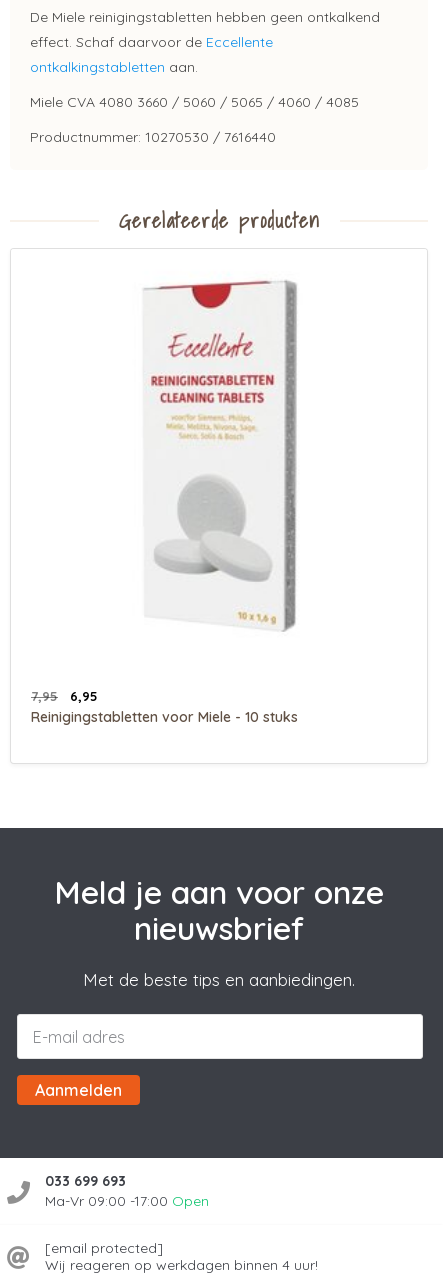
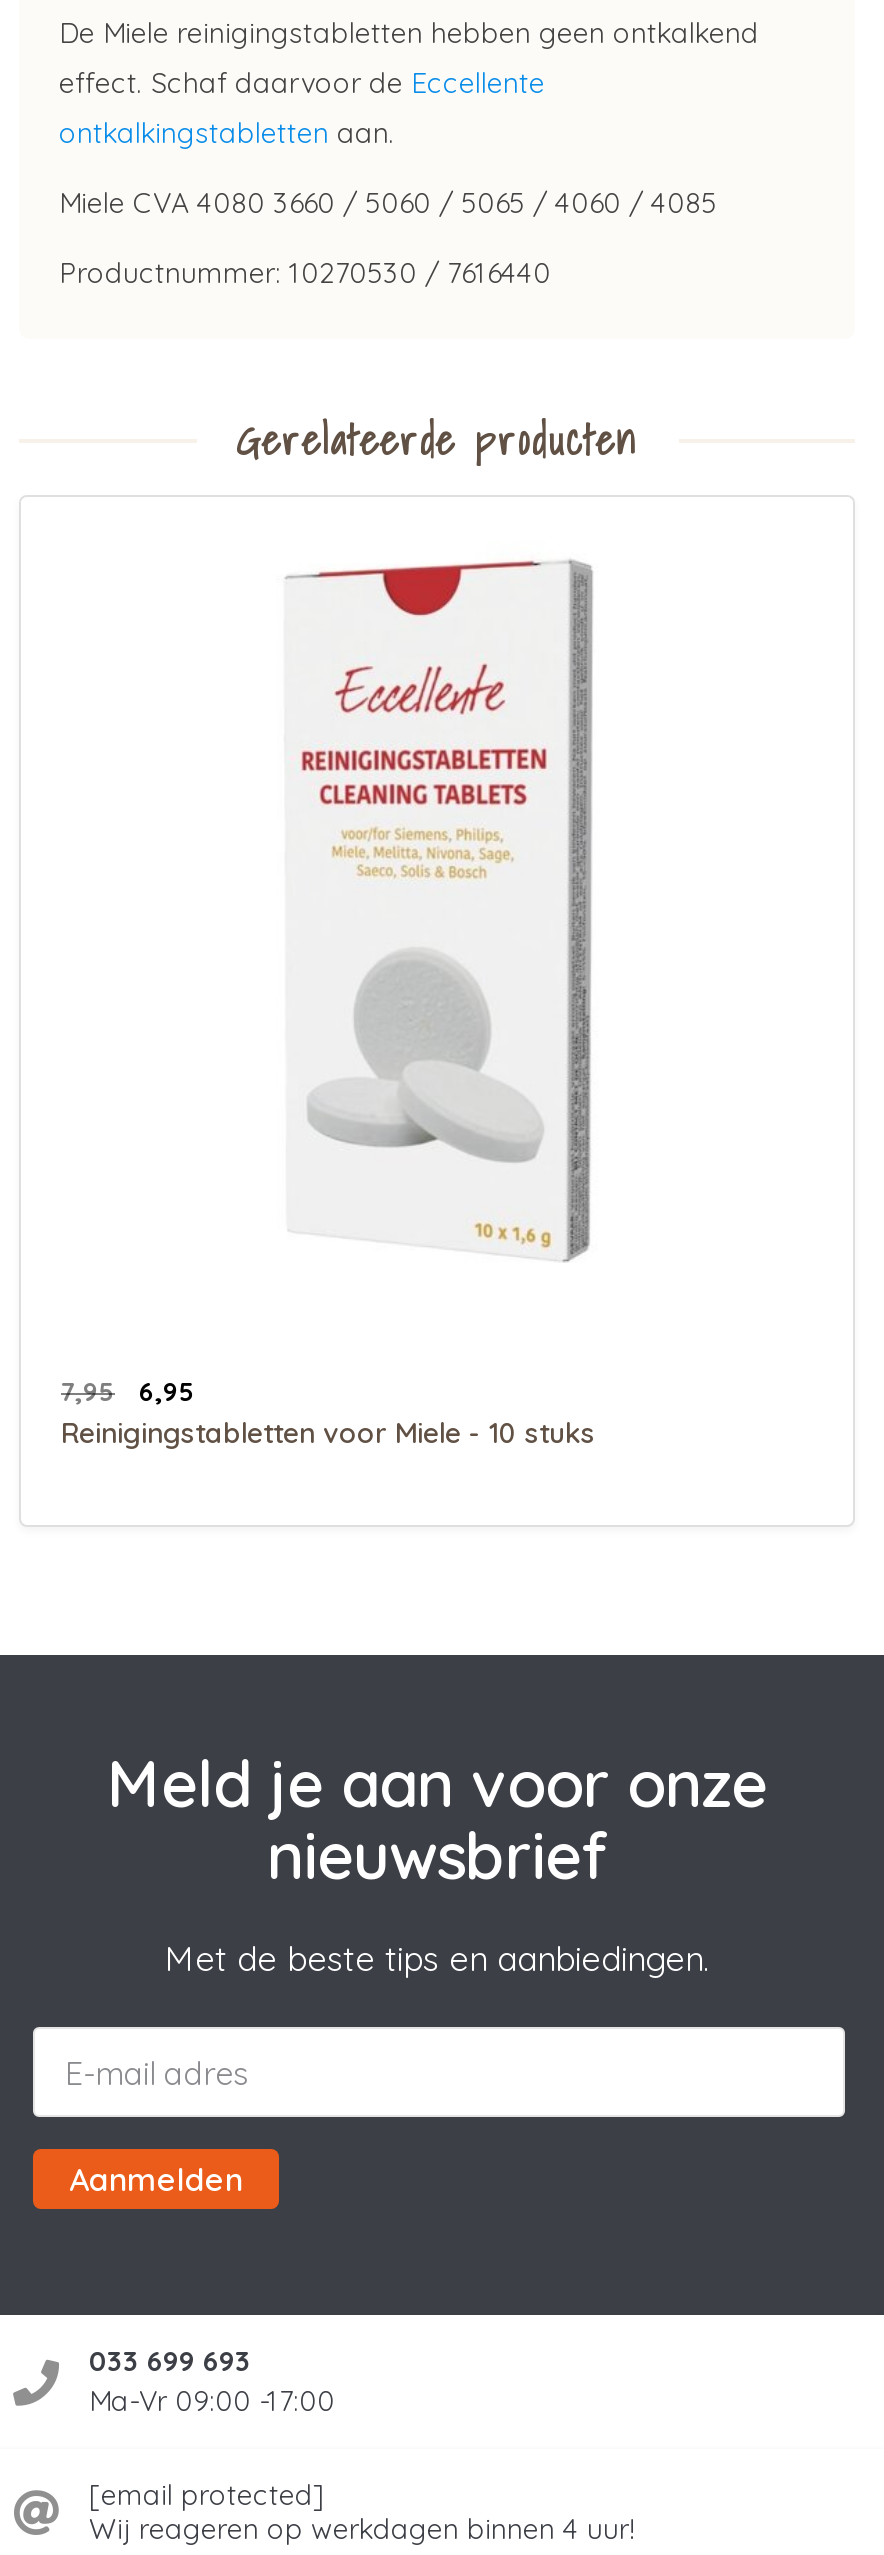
- Ma-Vr 09:00 -17:00 Open
+ Ma-Vr 09:00 -17:00
